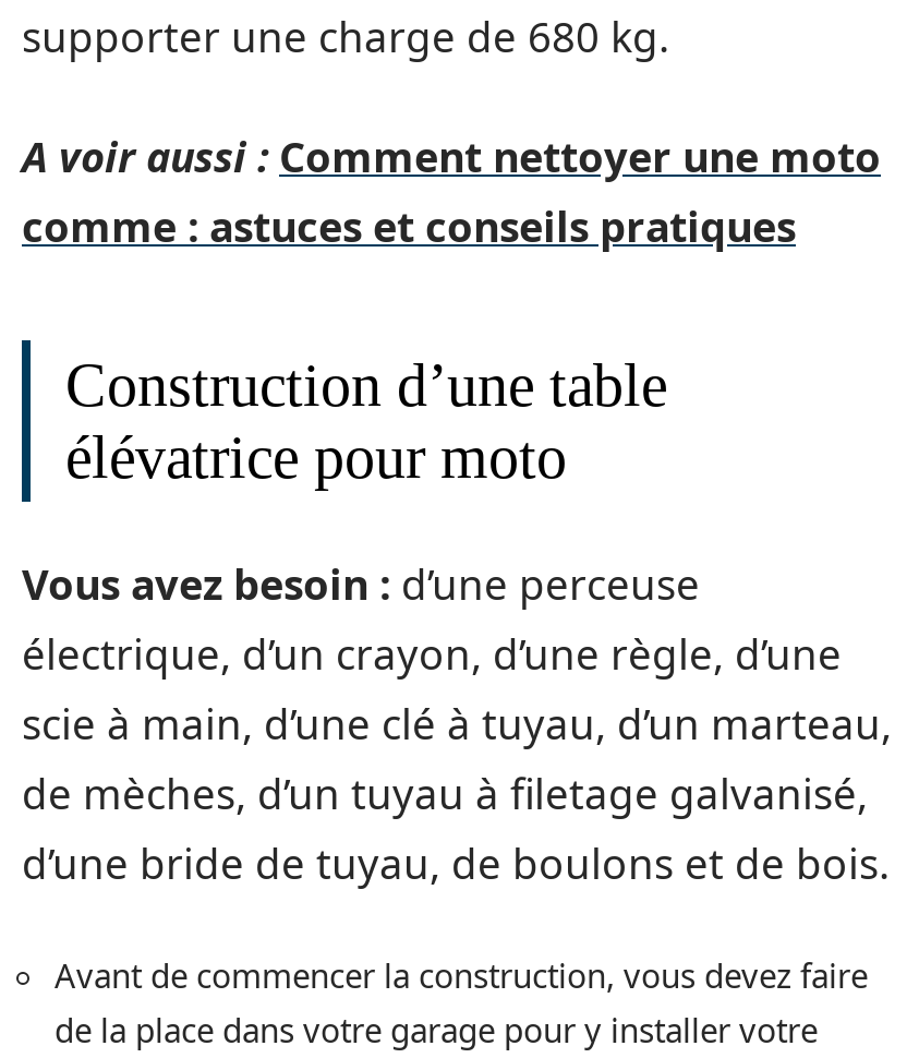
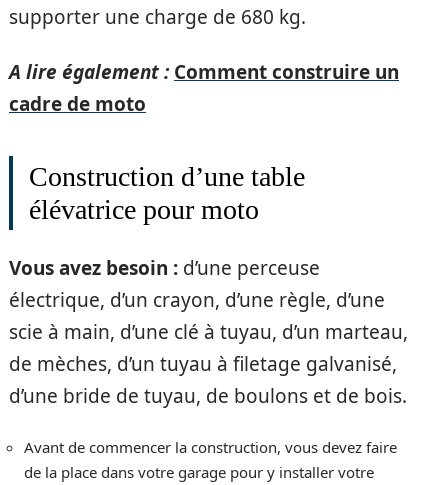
- A voir aussi : Comment nettoyer une moto
- comme : astuces et conseils pratiques
+ A lire également : Comment construire un
+ cadre de moto
